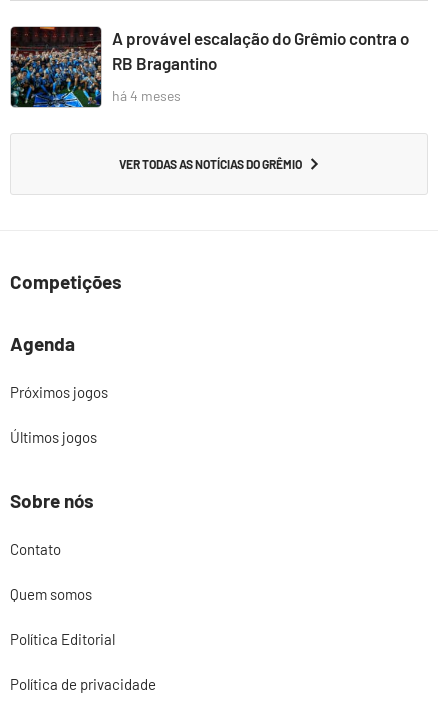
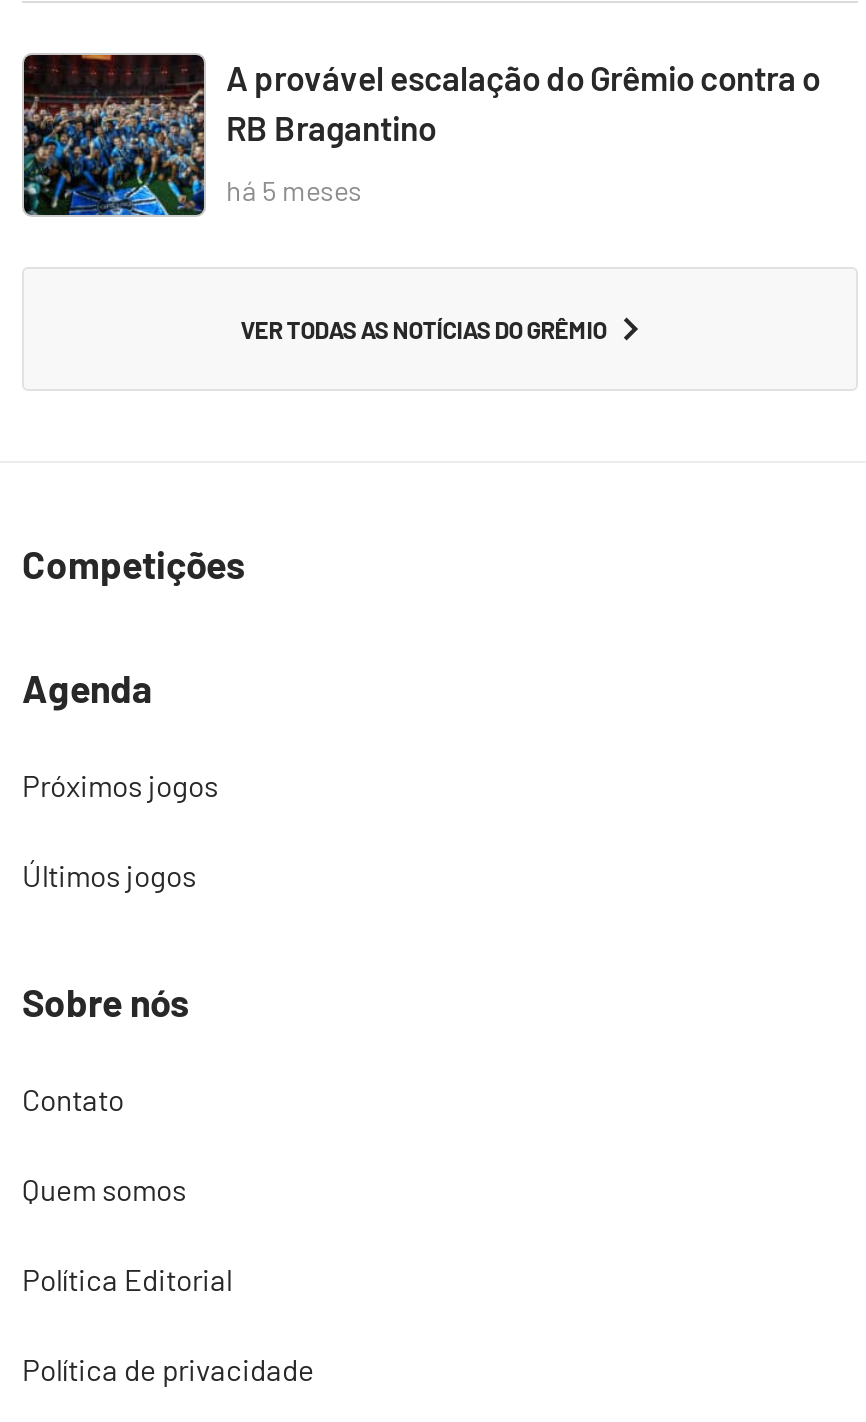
- há 4 meses
+ há 5 meses
